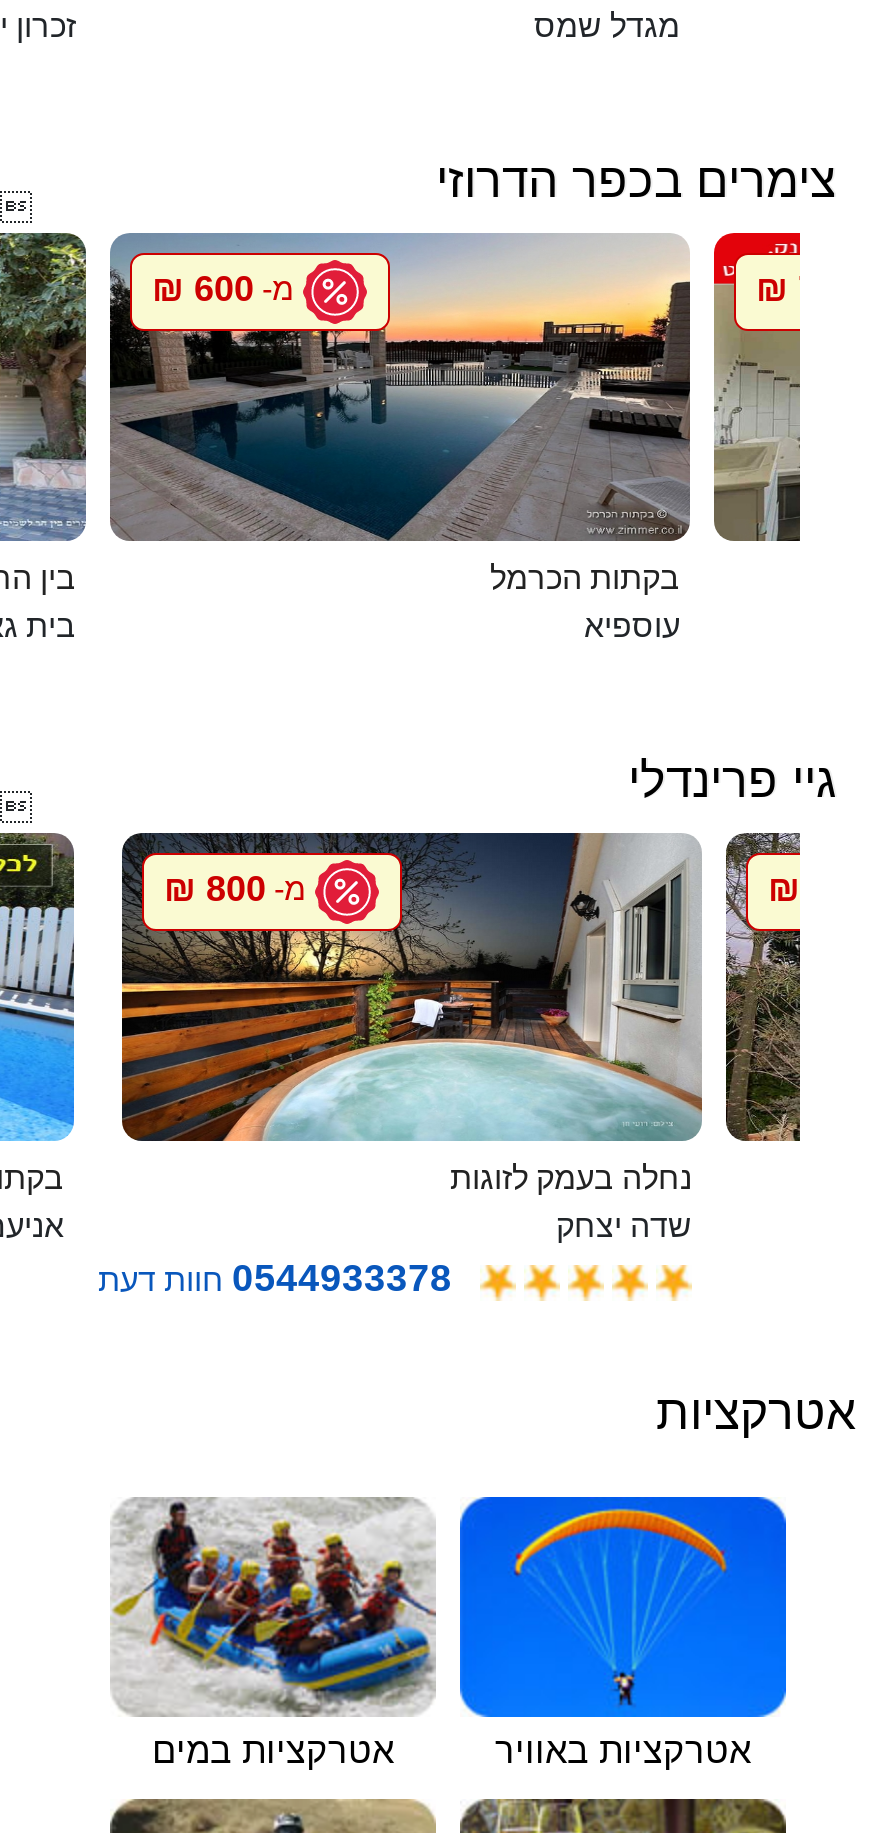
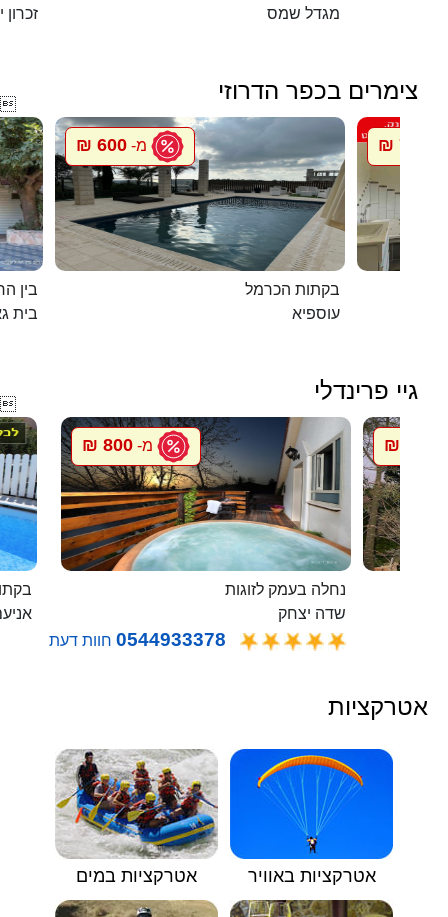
- [image]
+ [image]
